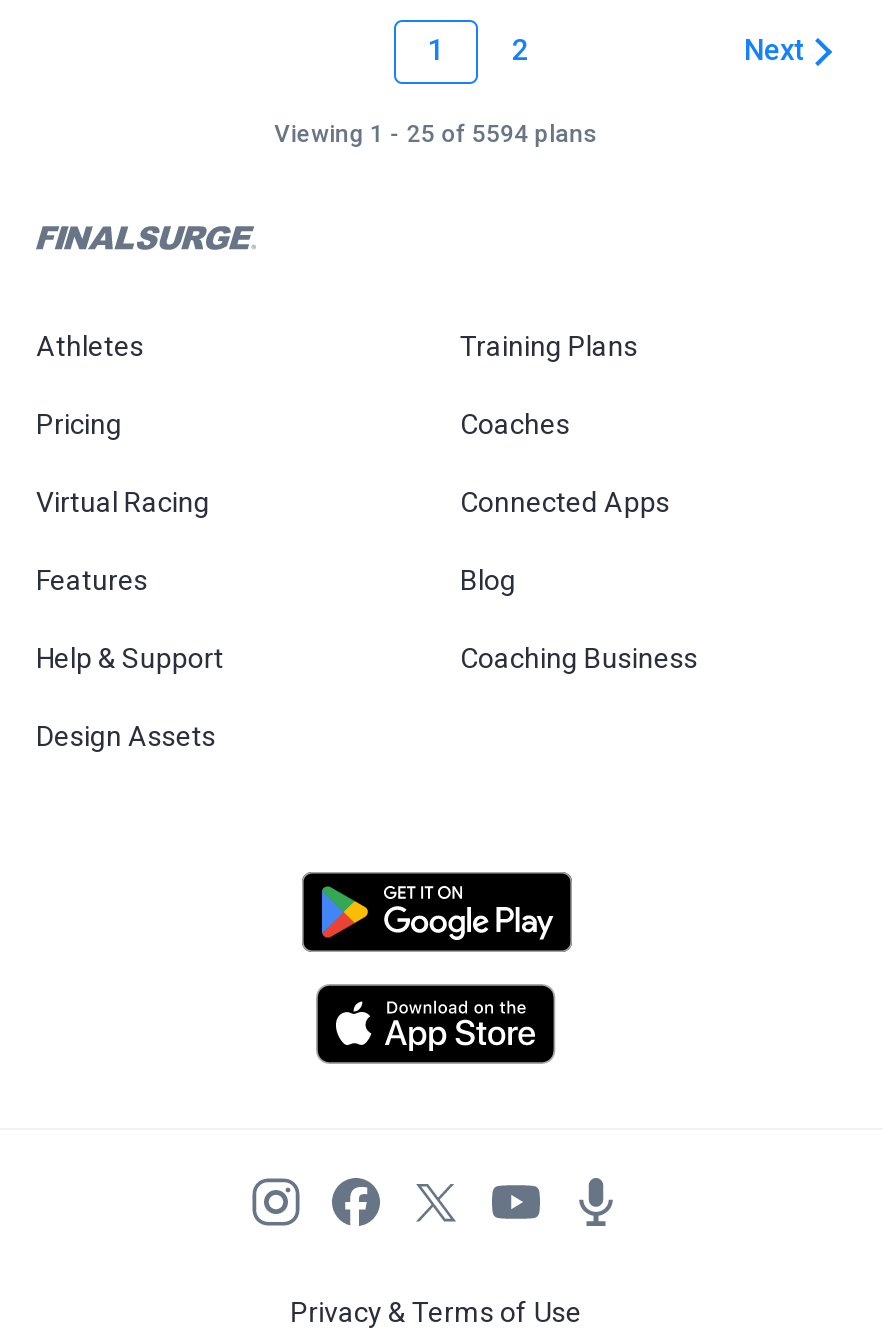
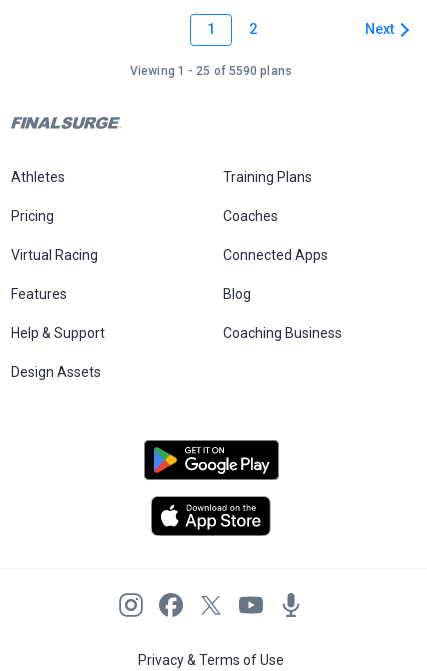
- Viewing 1 - 25 of 5594 plans
+ Viewing 1 - 25 of 5590 plans
